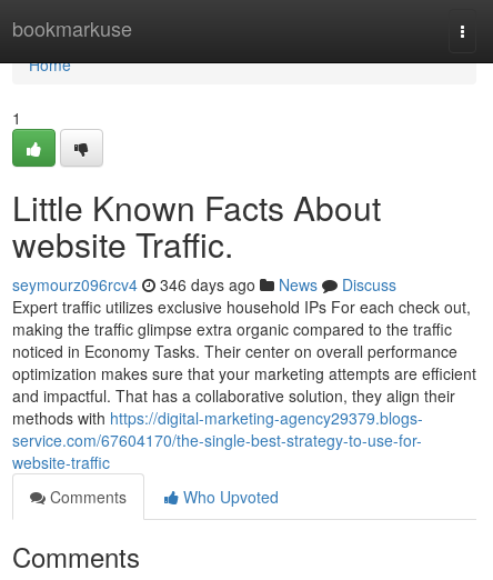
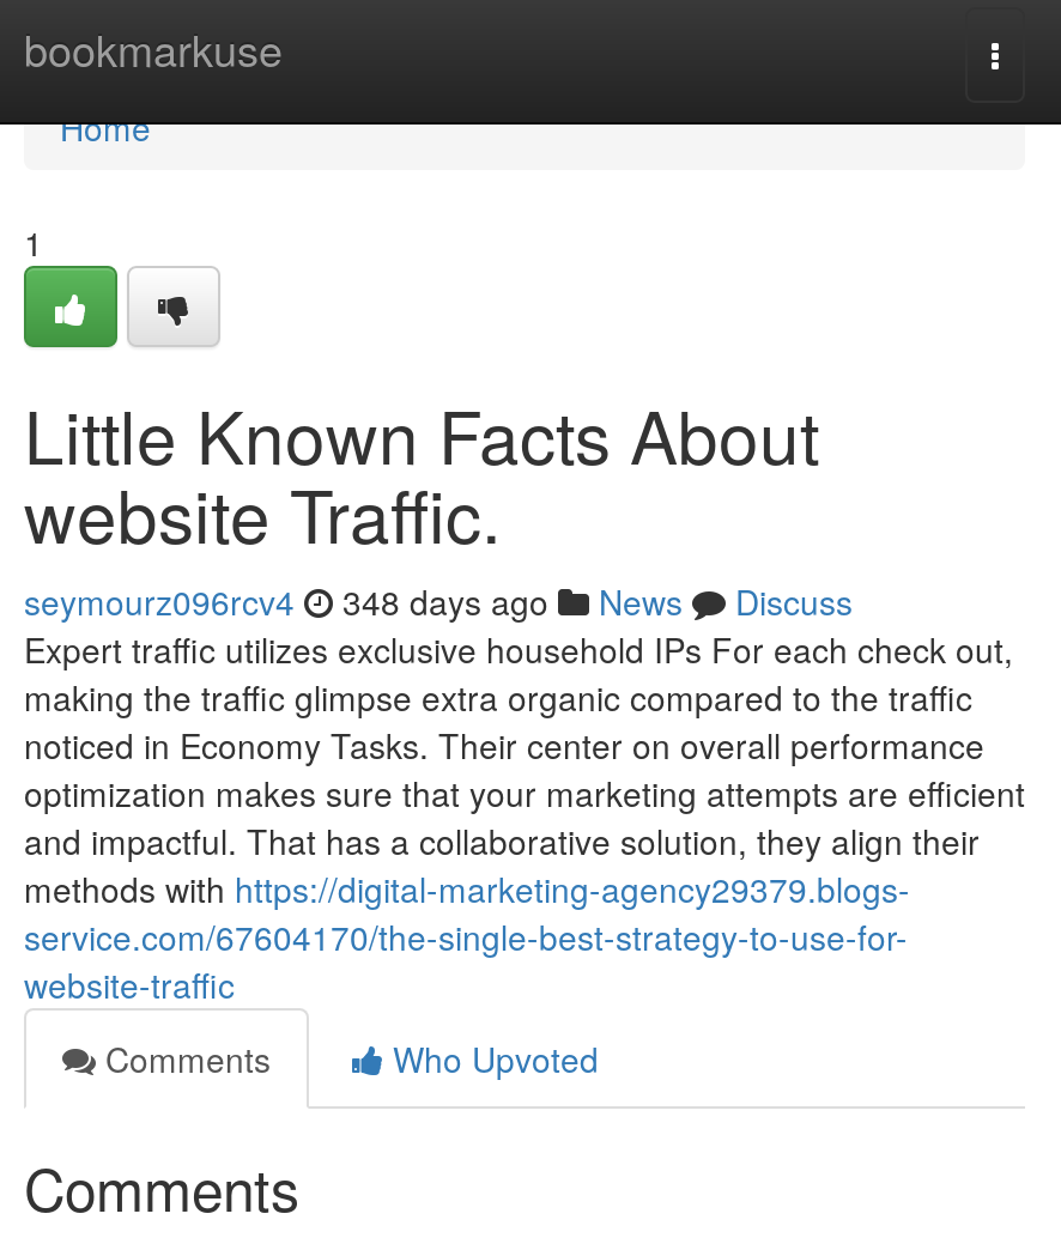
- seymourz096rcv4 346 days ago News Discuss
+ seymourz096rcv4 348 days ago News Discuss
